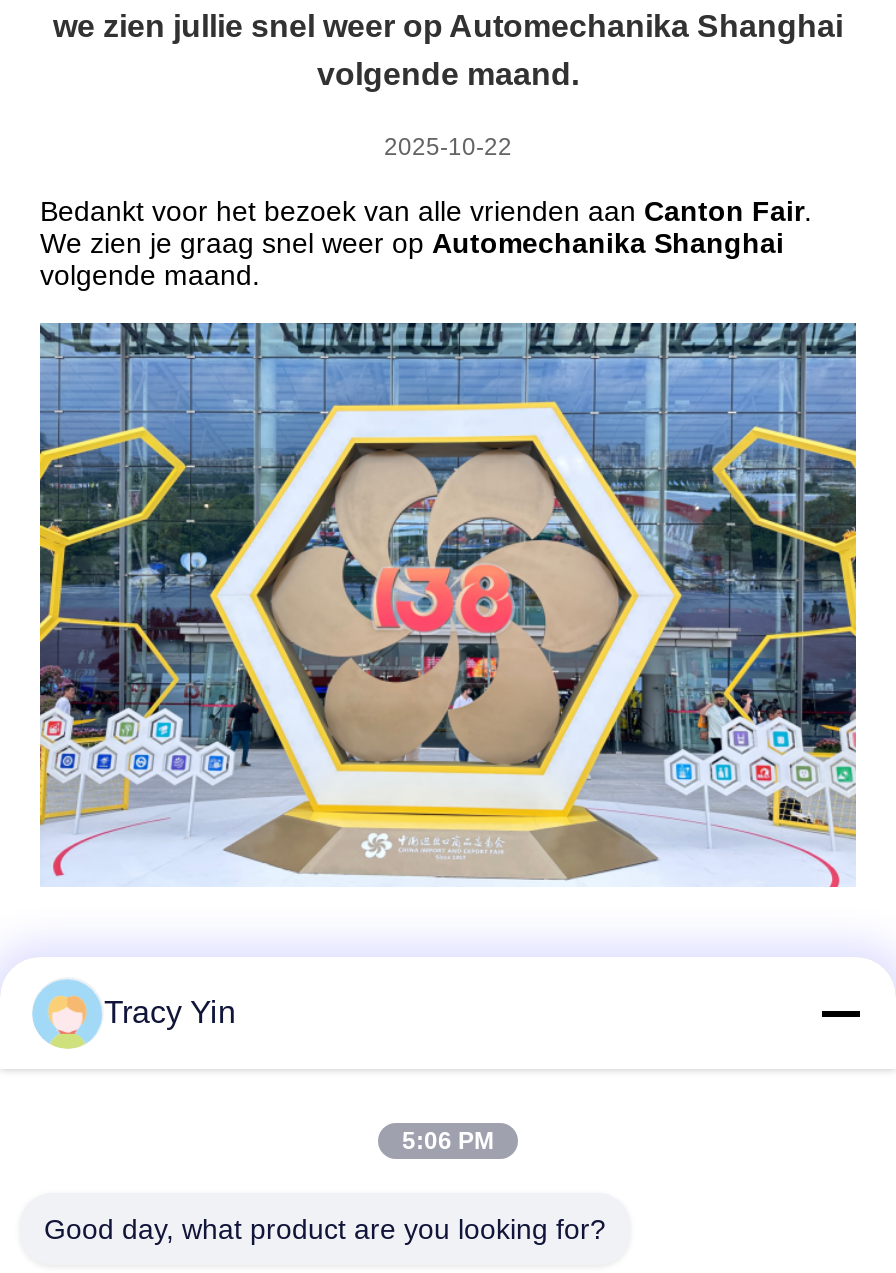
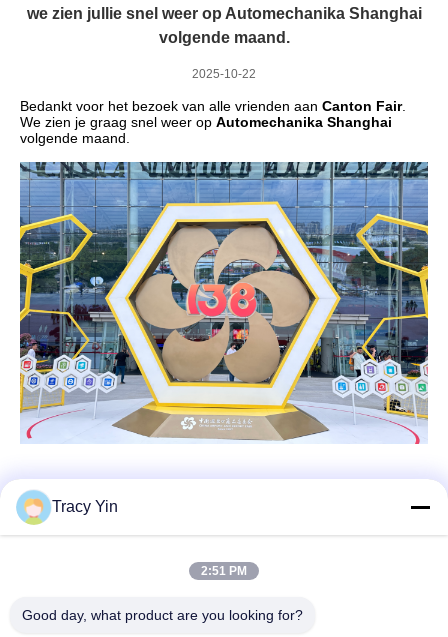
- 5:06 PM
+ 2:51 PM
